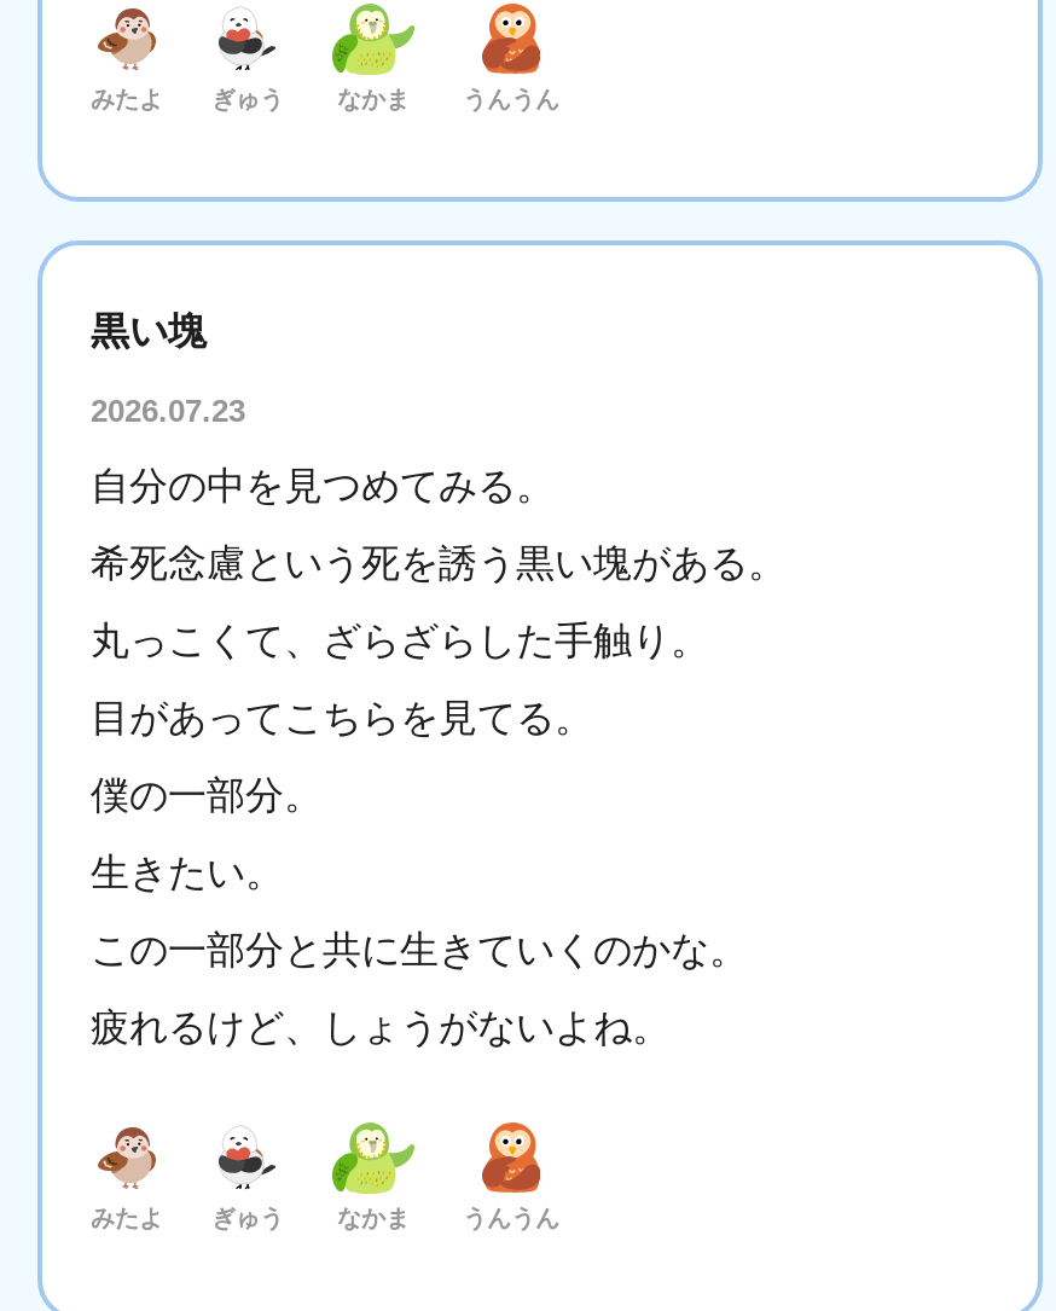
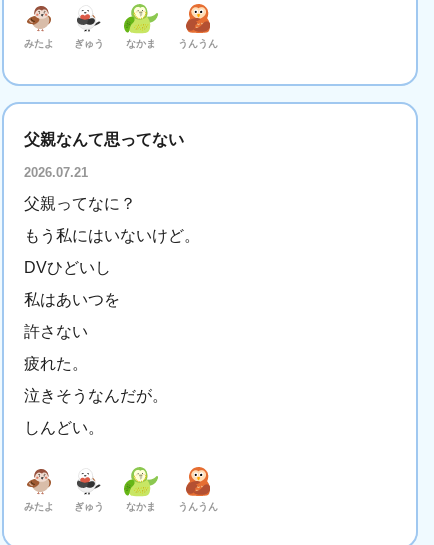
- 黒い塊
+ 父親なんて思ってない

- 2026.07.23
+ 2026.07.21

- 自分の中を見つめてみる。
+ 父親ってなに？

- 希死念慮という死を誘う黒い塊がある。
+ もう私にはいないけど。

- 丸っこくて、ざらざらした手触り。
+ DVひどいし

- 目があってこちらを見てる。
+ 私はあいつを

- 僕の一部分。
+ 許さない

- 生きたい。
+ 疲れた。

- この一部分と共に生きていくのかな。
+ 泣きそうなんだが。

- 疲れるけど、しょうがないよね。
+ しんどい。
